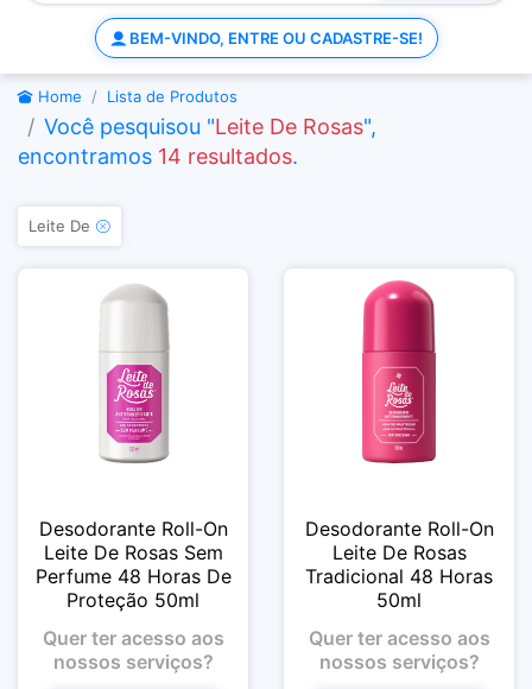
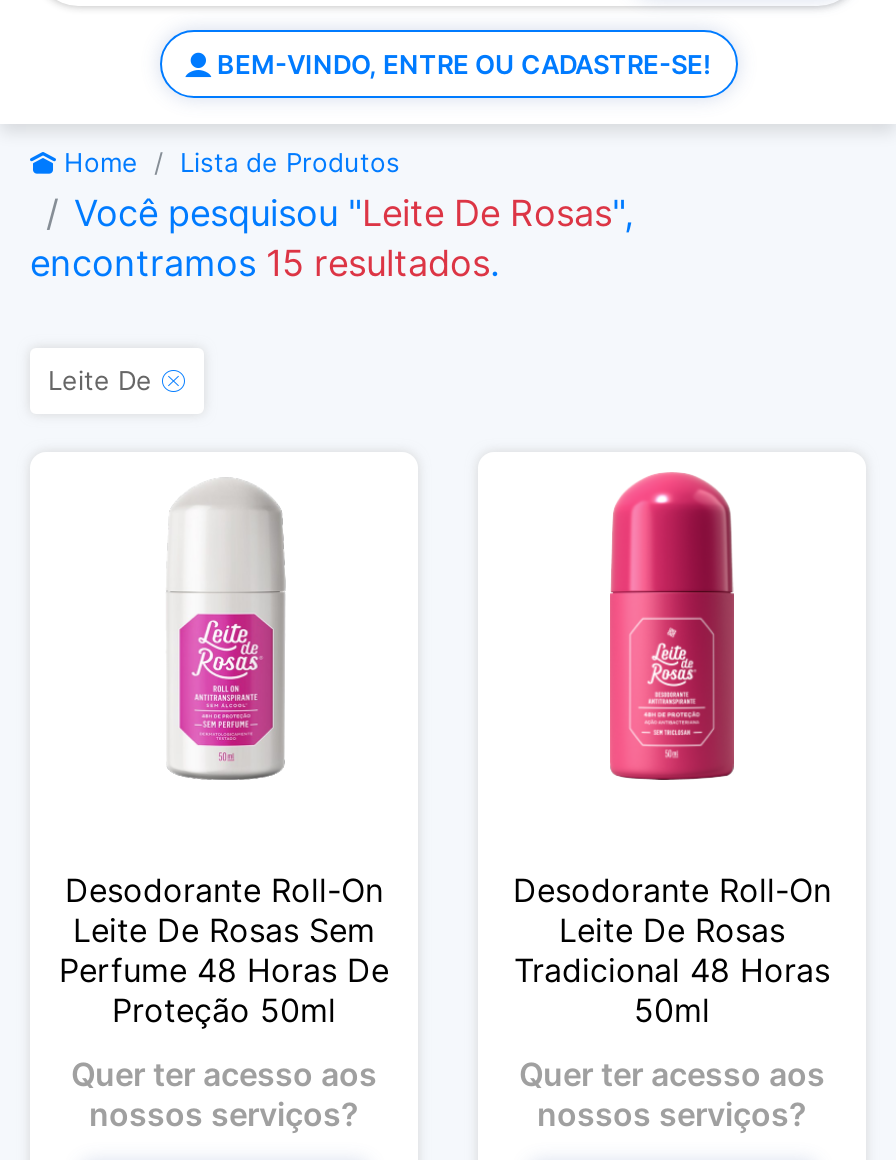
- encontramos 14 resultados.
+ encontramos 15 resultados.
